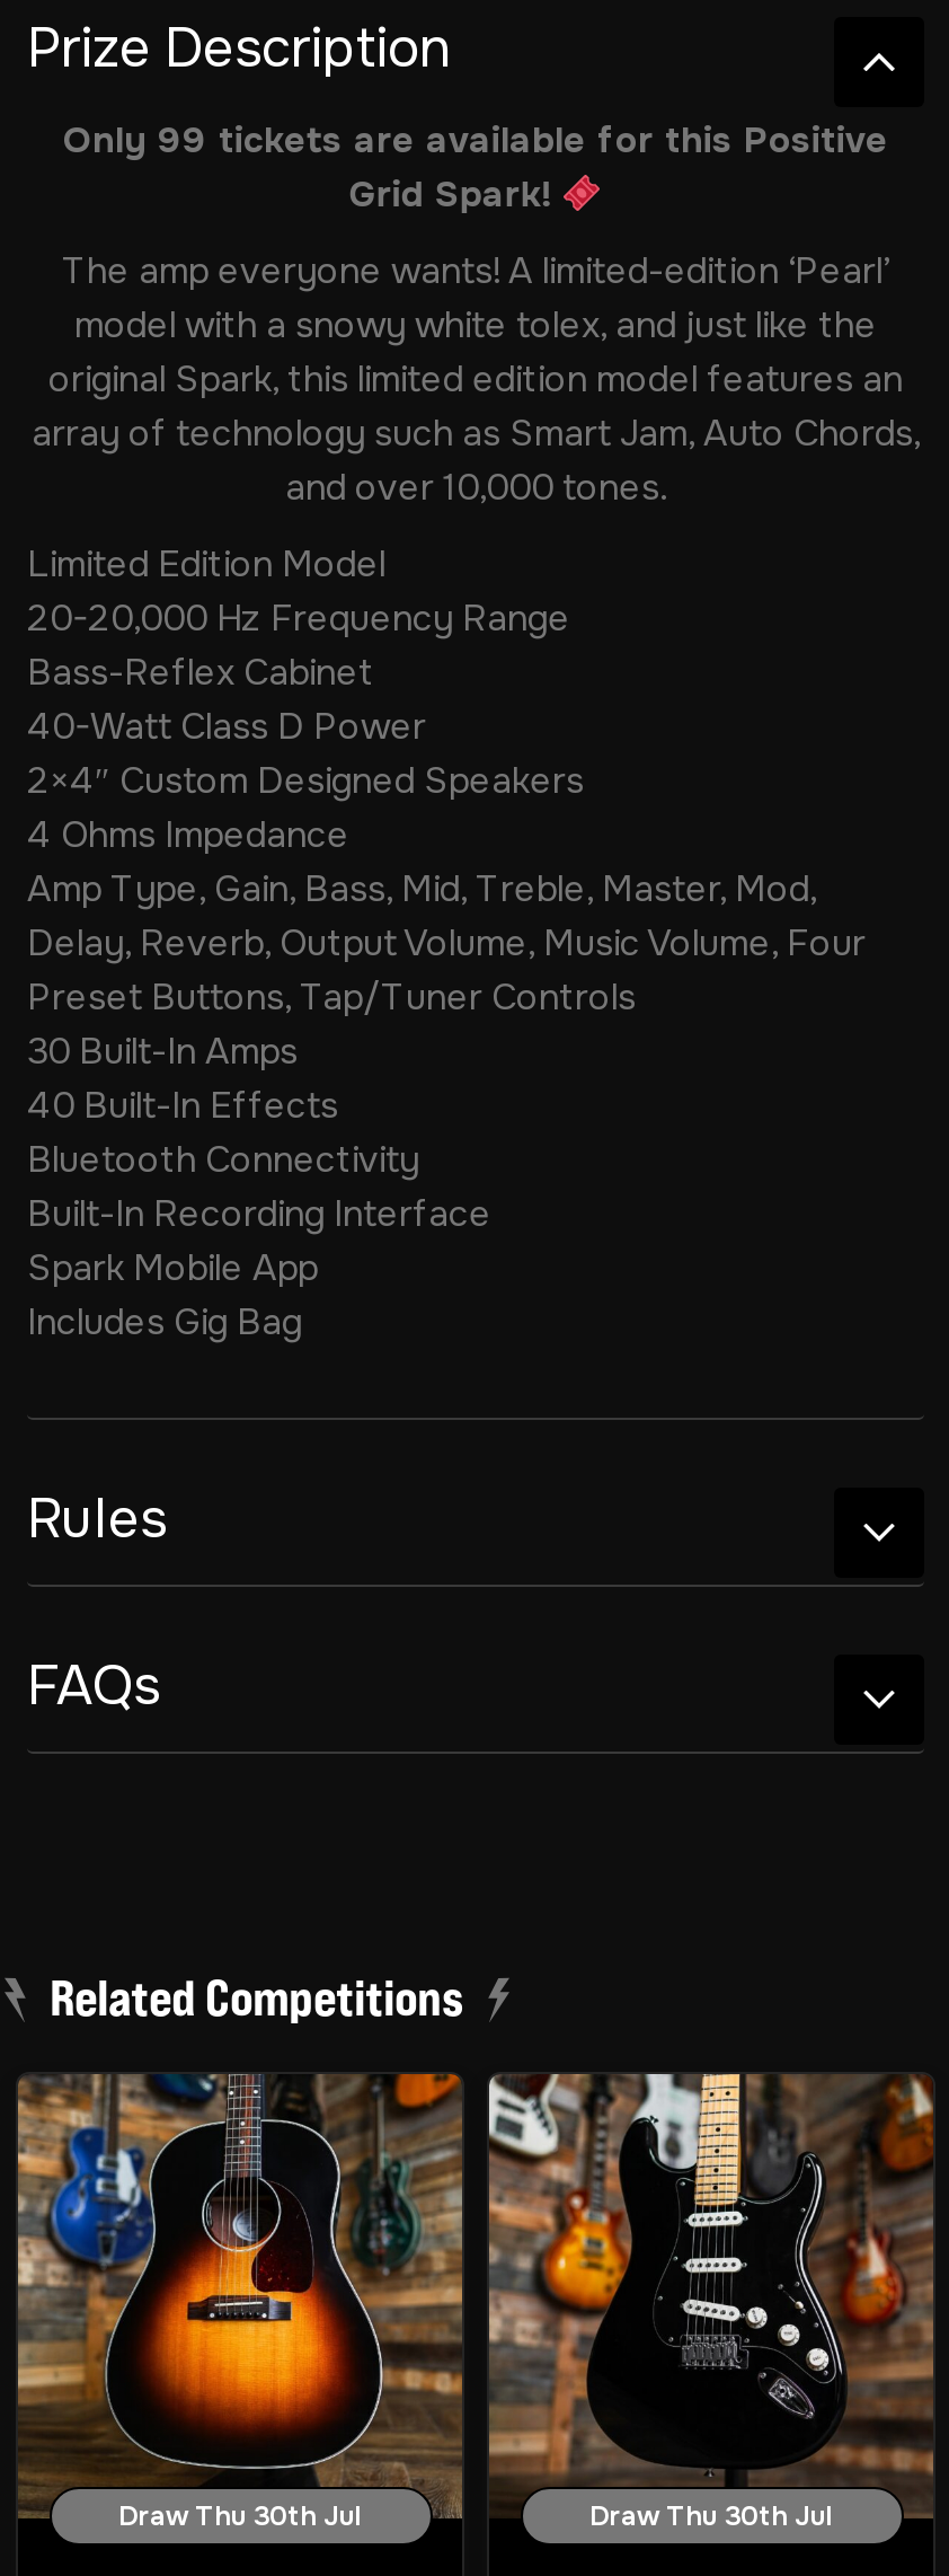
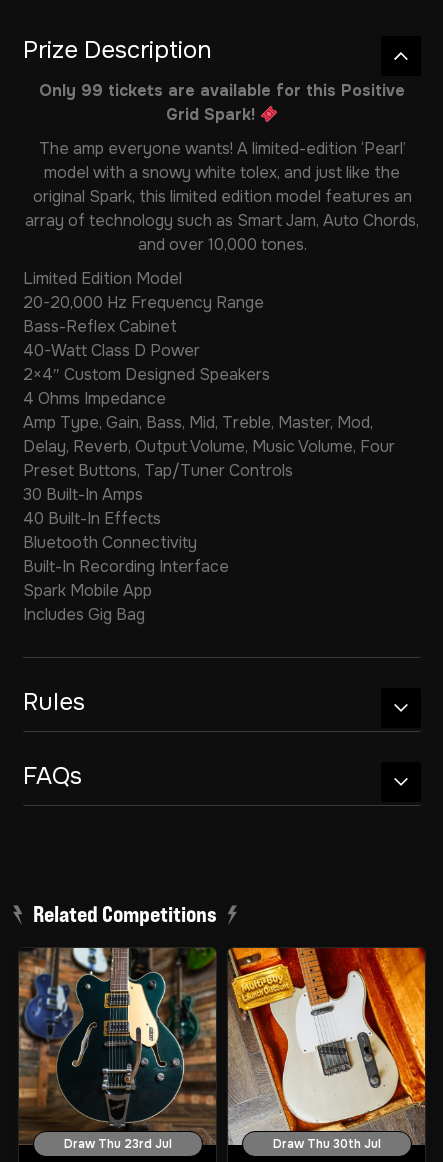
- [image]
- Draw Thu 30th Jul
+ [image]
+ Draw Thu 23rd Jul

- [image]
+ [image]
